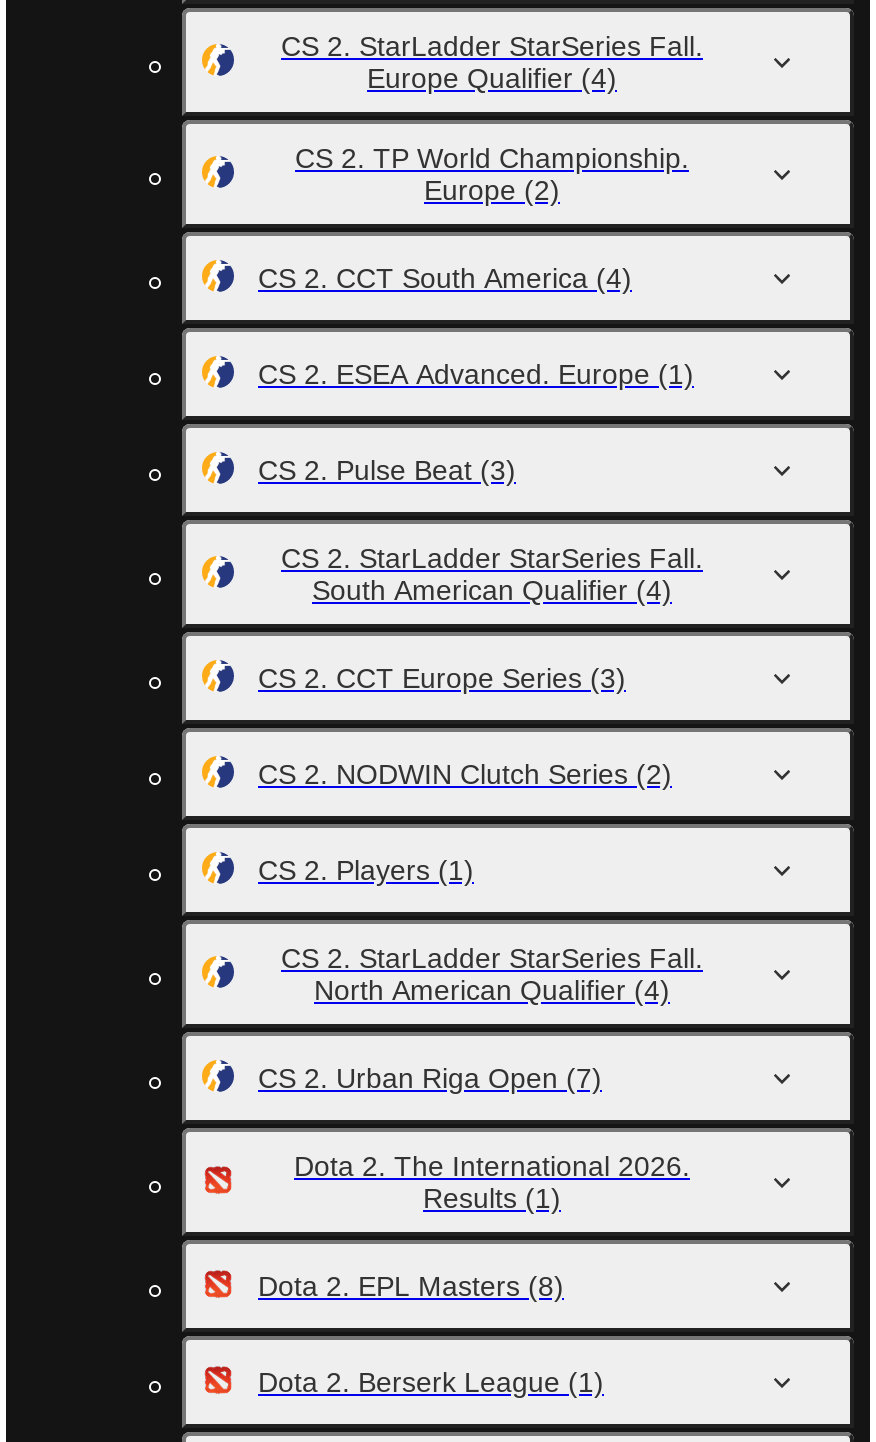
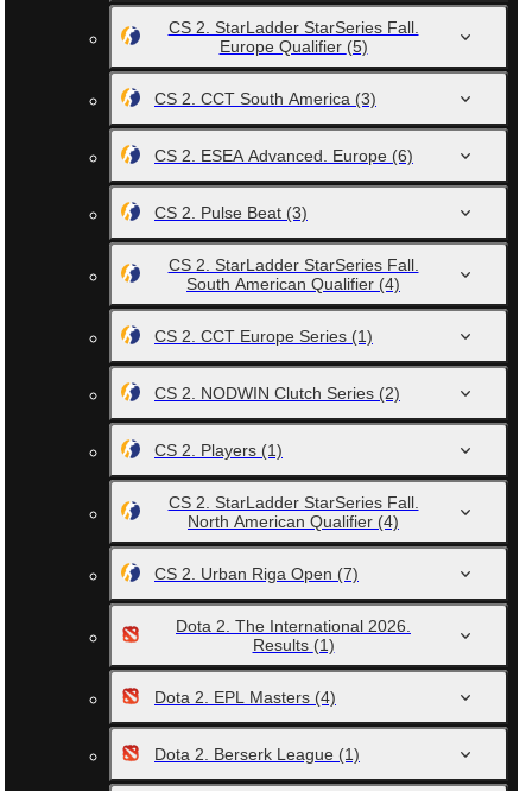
- Europe Qualifier (4)
- CS 2. TP World Championship.
- Europe (2)
- CS 2. CCT South America (4)
- CS 2. ESEA Advanced. Europe (1)
+ Europe Qualifier (5)
+ CS 2. CCT South America (3)
+ CS 2. ESEA Advanced. Europe (6)

- CS 2. CCT Europe Series (3)
+ CS 2. CCT Europe Series (1)

- Dota 2. EPL Masters (8)
+ Dota 2. EPL Masters (4)
